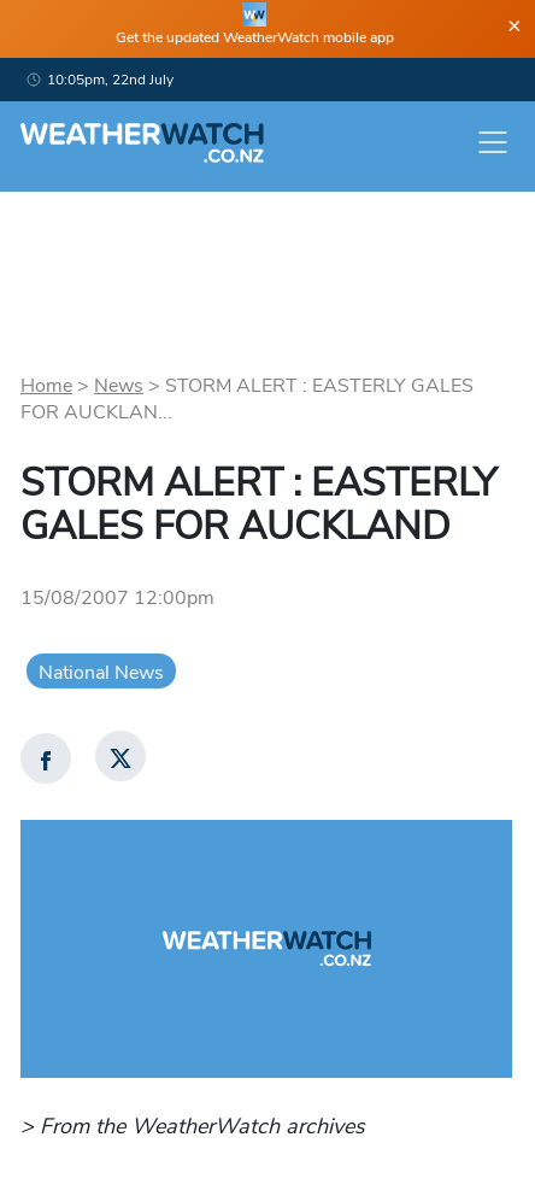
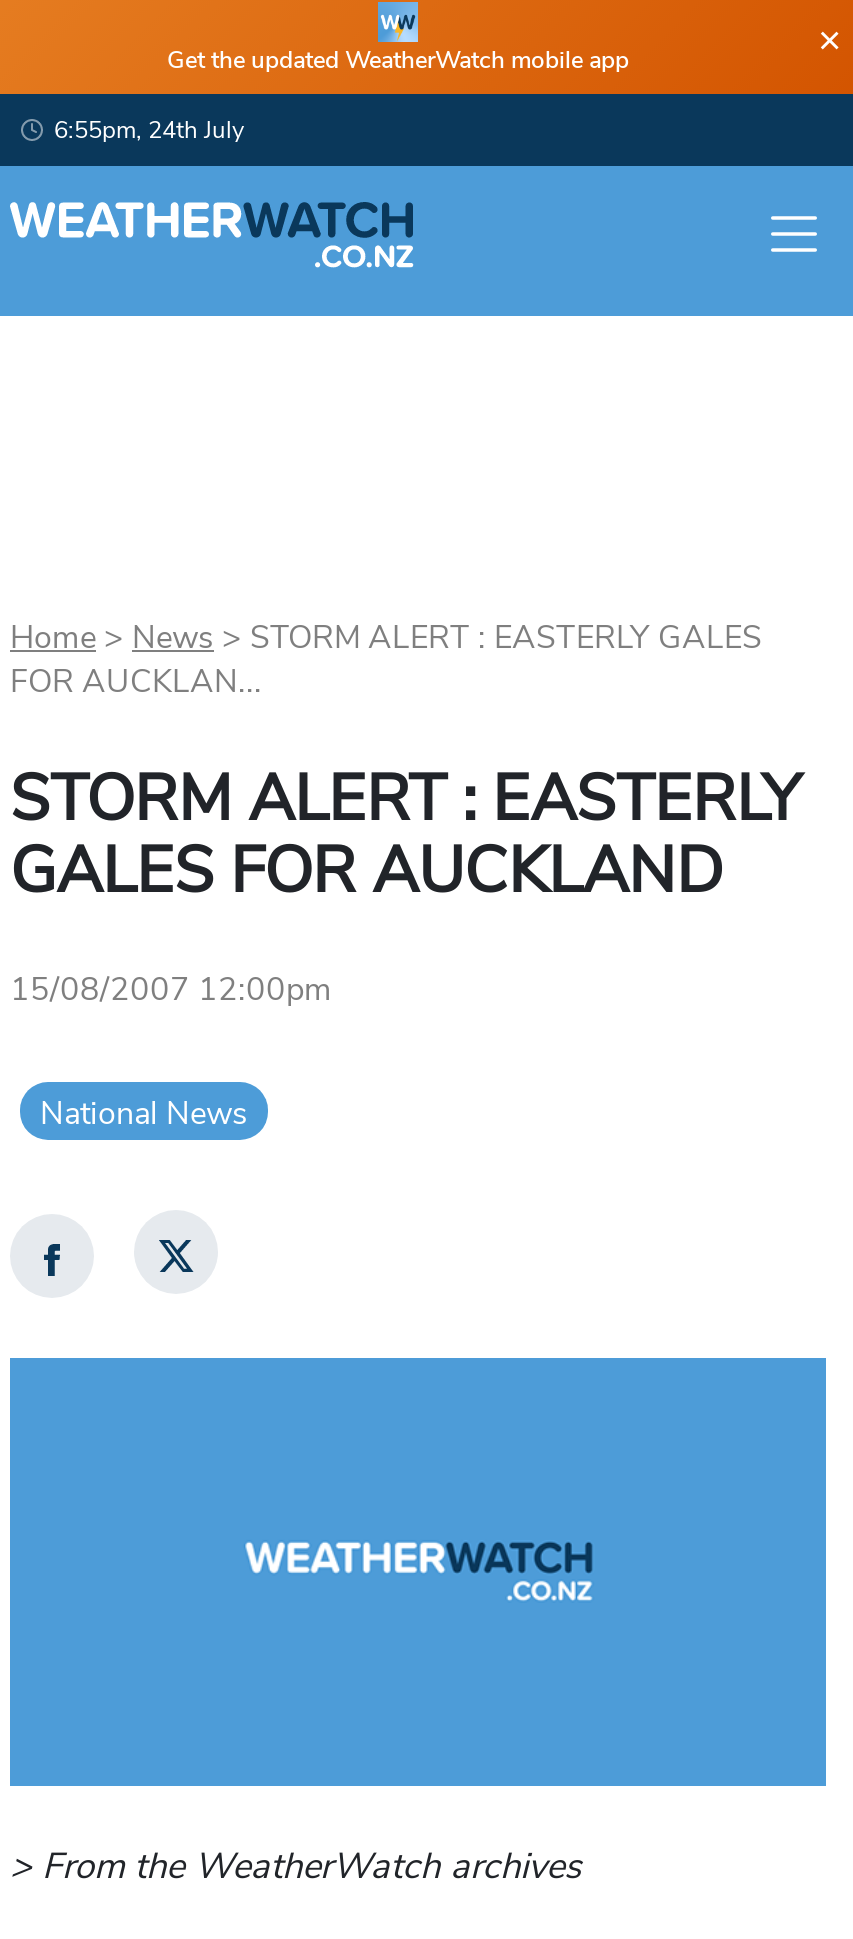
- 10:05pm, 22nd July
+ 6:55pm, 24th July
